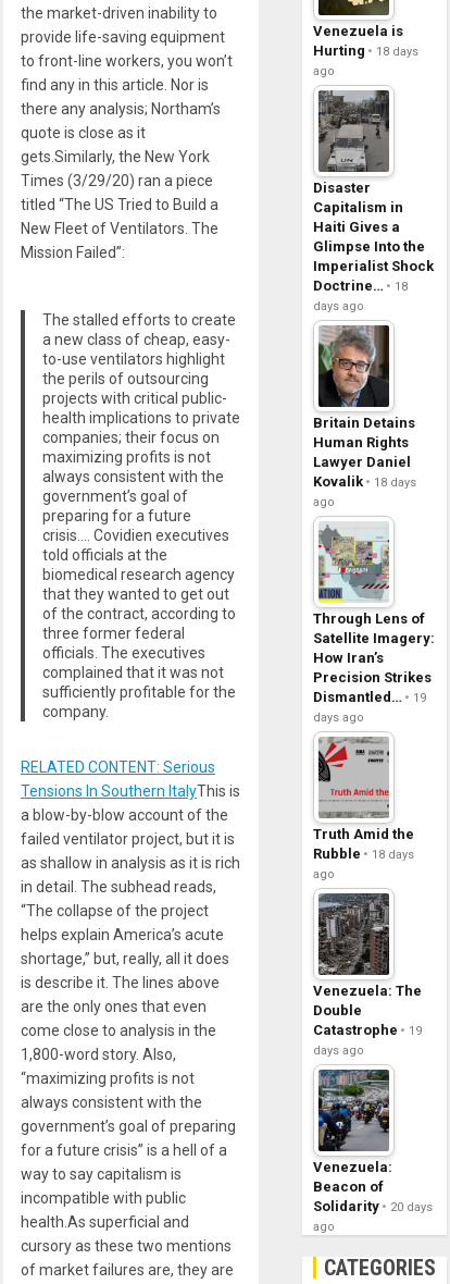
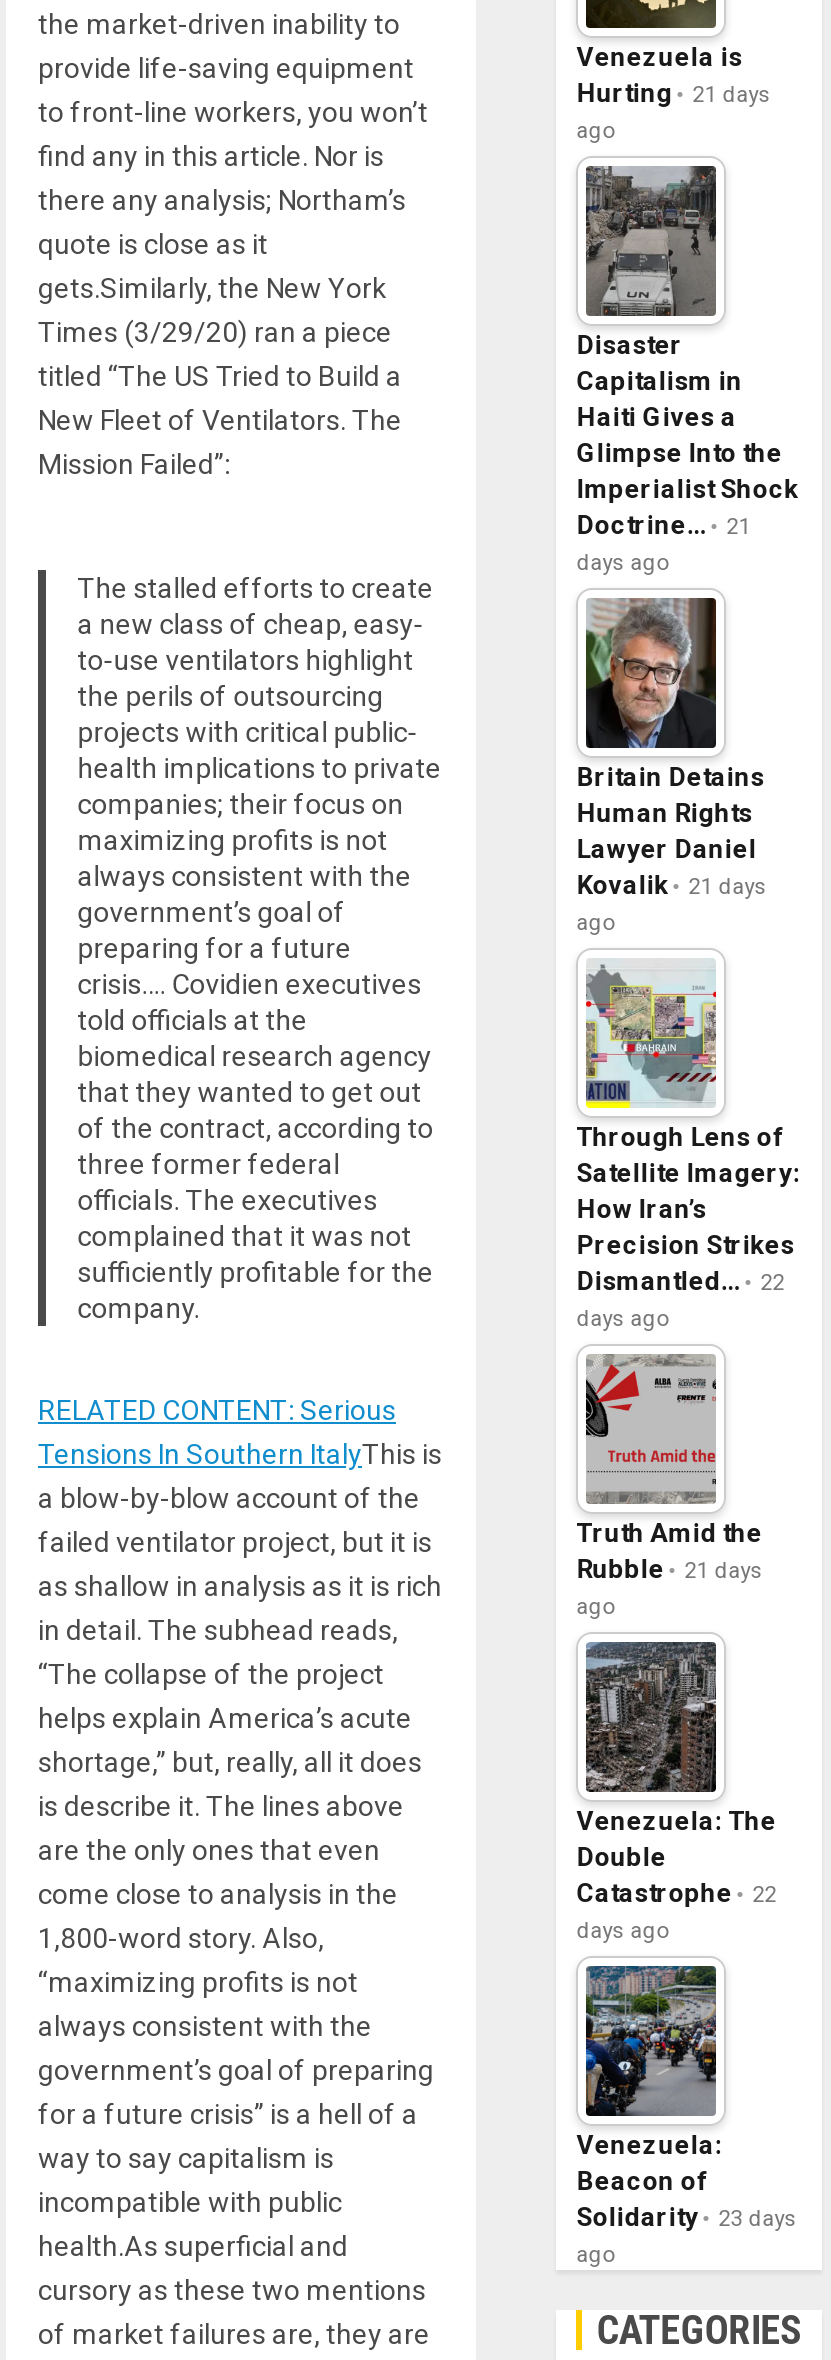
- Hurting 18 days
+ Hurting 21 days

- Doctrine… 18
+ Doctrine… 21

- Kovalik 18 days
+ Kovalik 21 days

- Dismantled… 19
+ Dismantled… 22

- Rubble 18 days
+ Rubble 21 days

- Catastrophe 19
+ Catastrophe 22

- Solidarity 20 days
+ Solidarity 23 days
